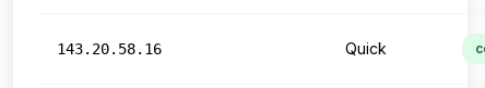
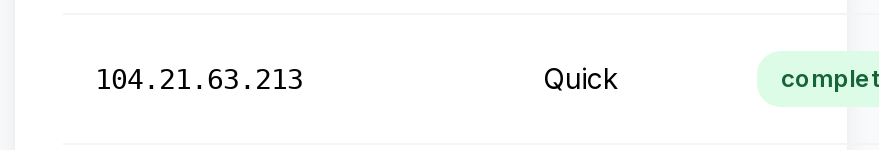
- 143.20.58.16
+ 104.21.63.213
